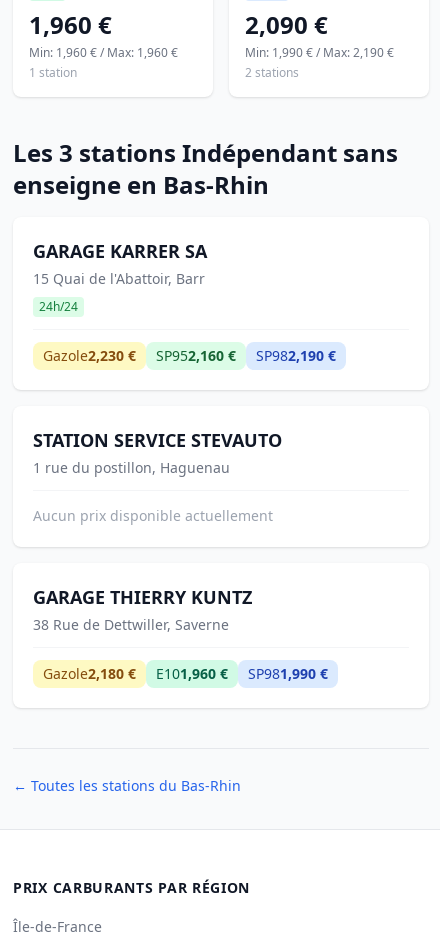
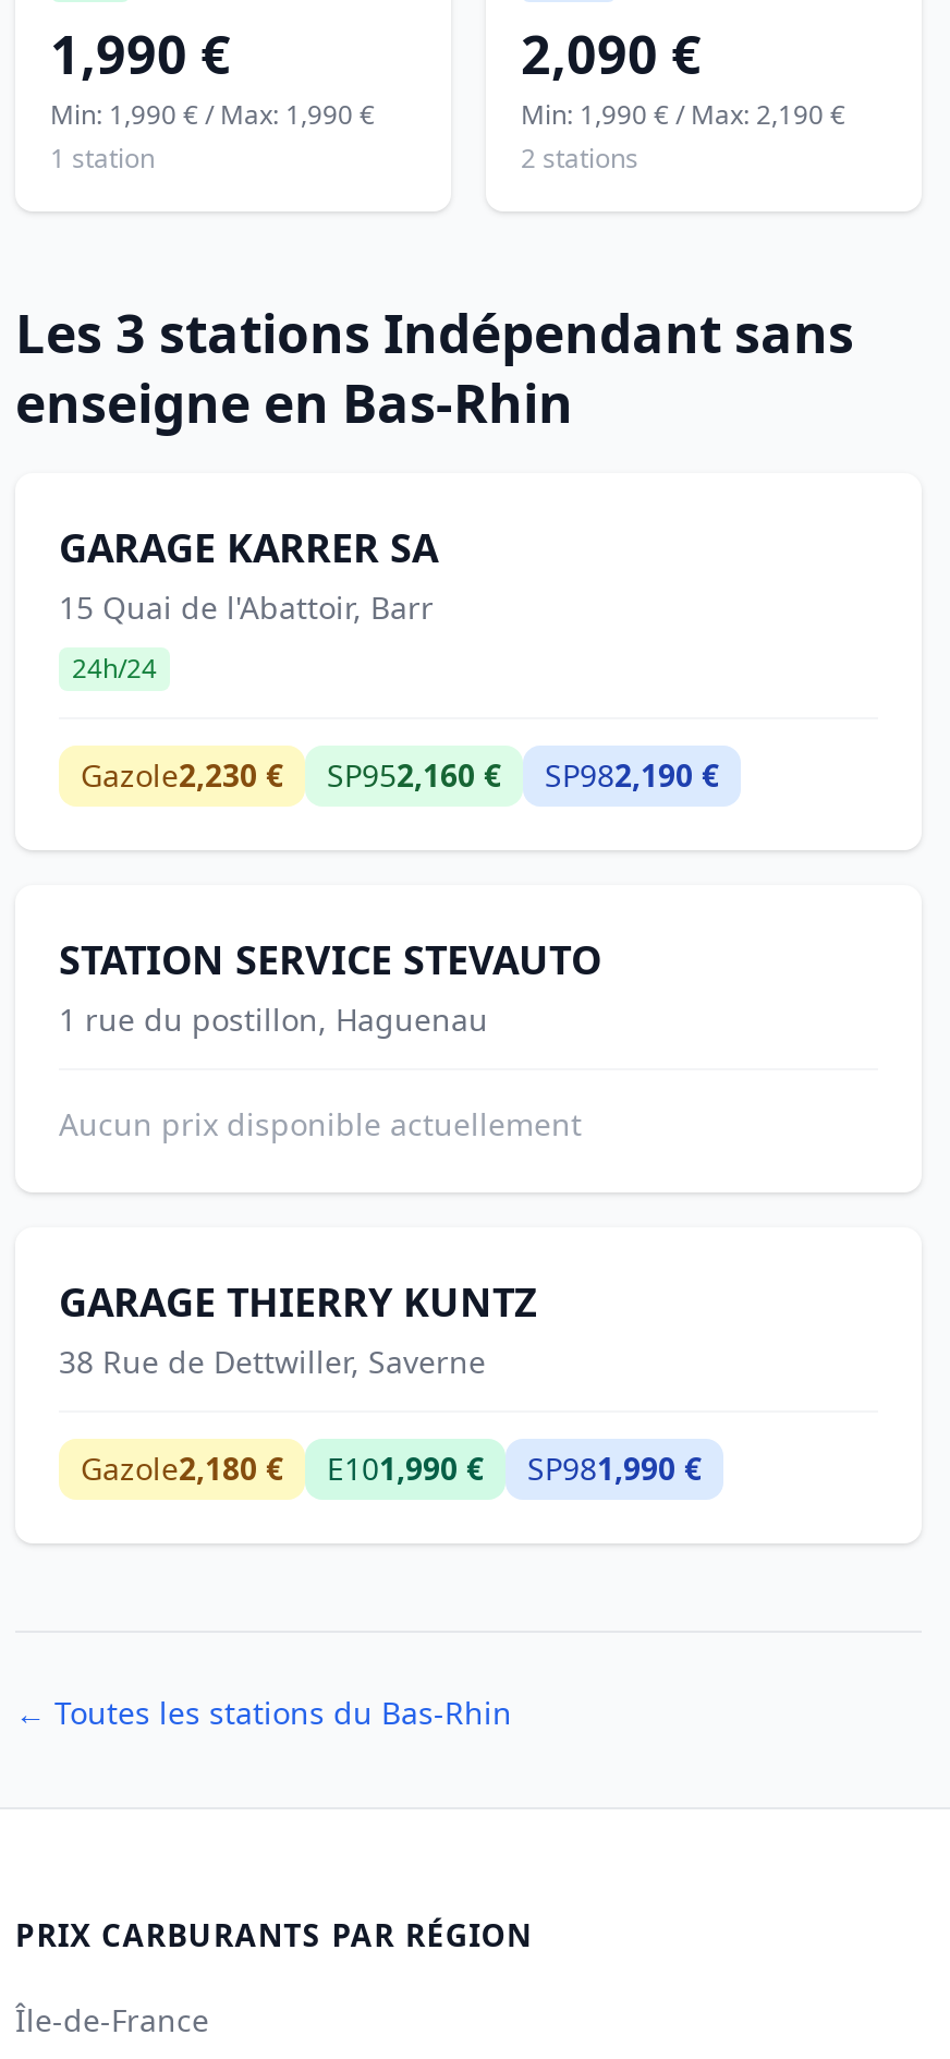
- 1,960 €
+ 1,990 €

- Min: 1,960 € / Max: 1,960 €
+ Min: 1,990 € / Max: 1,990 €

- Gazole2,180 € E101,960 € SP981,990 €
+ Gazole2,180 € E101,990 € SP981,990 €
